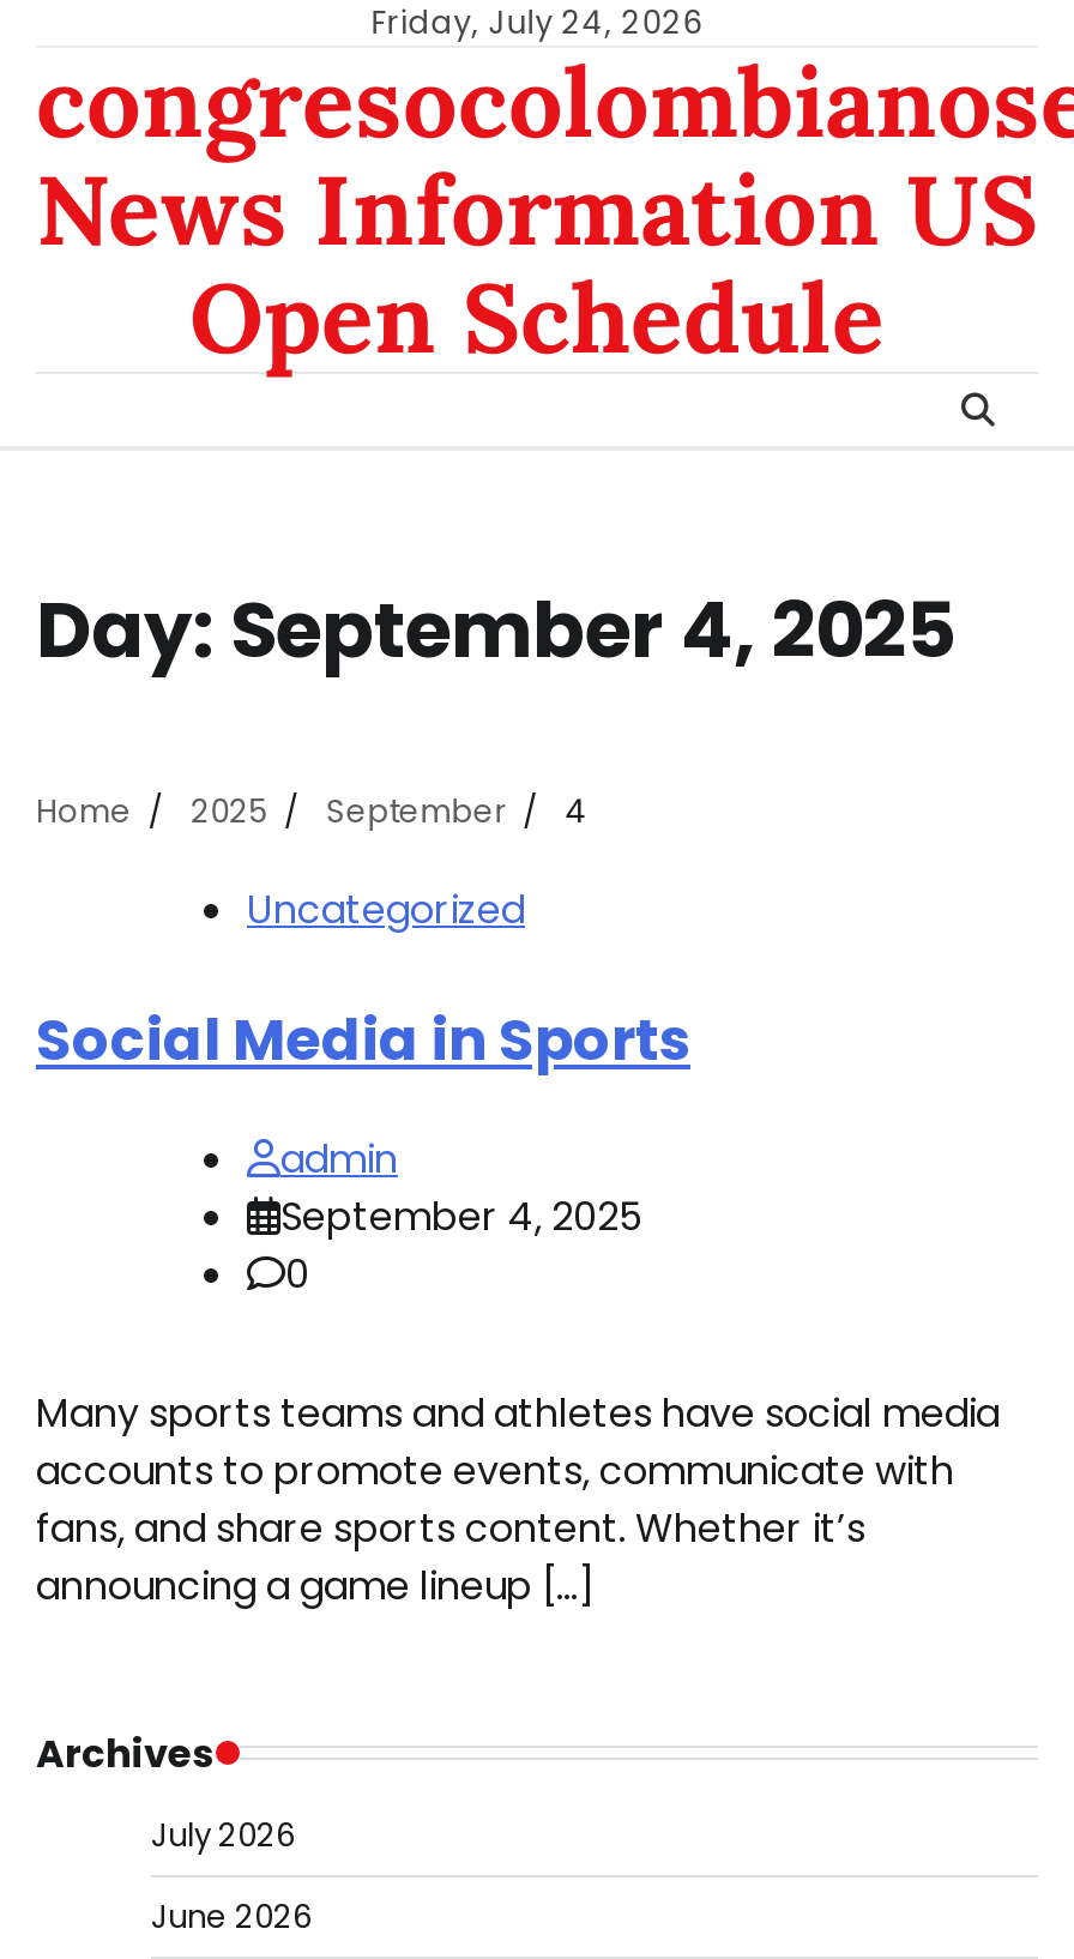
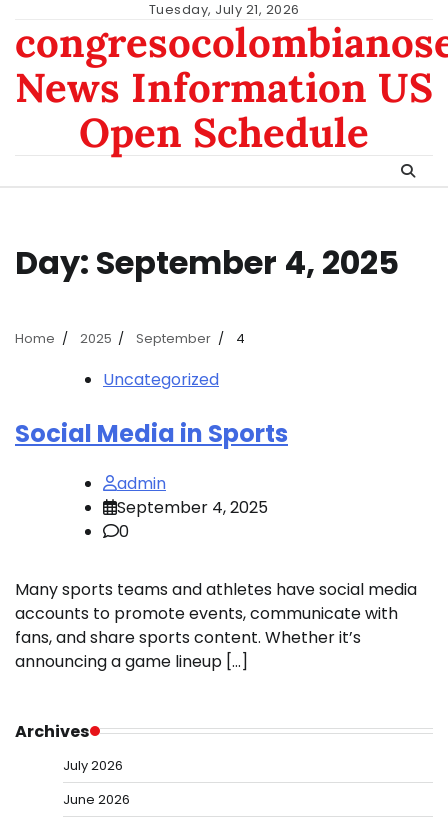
- Friday, July 24, 2026
+ Tuesday, July 21, 2026
